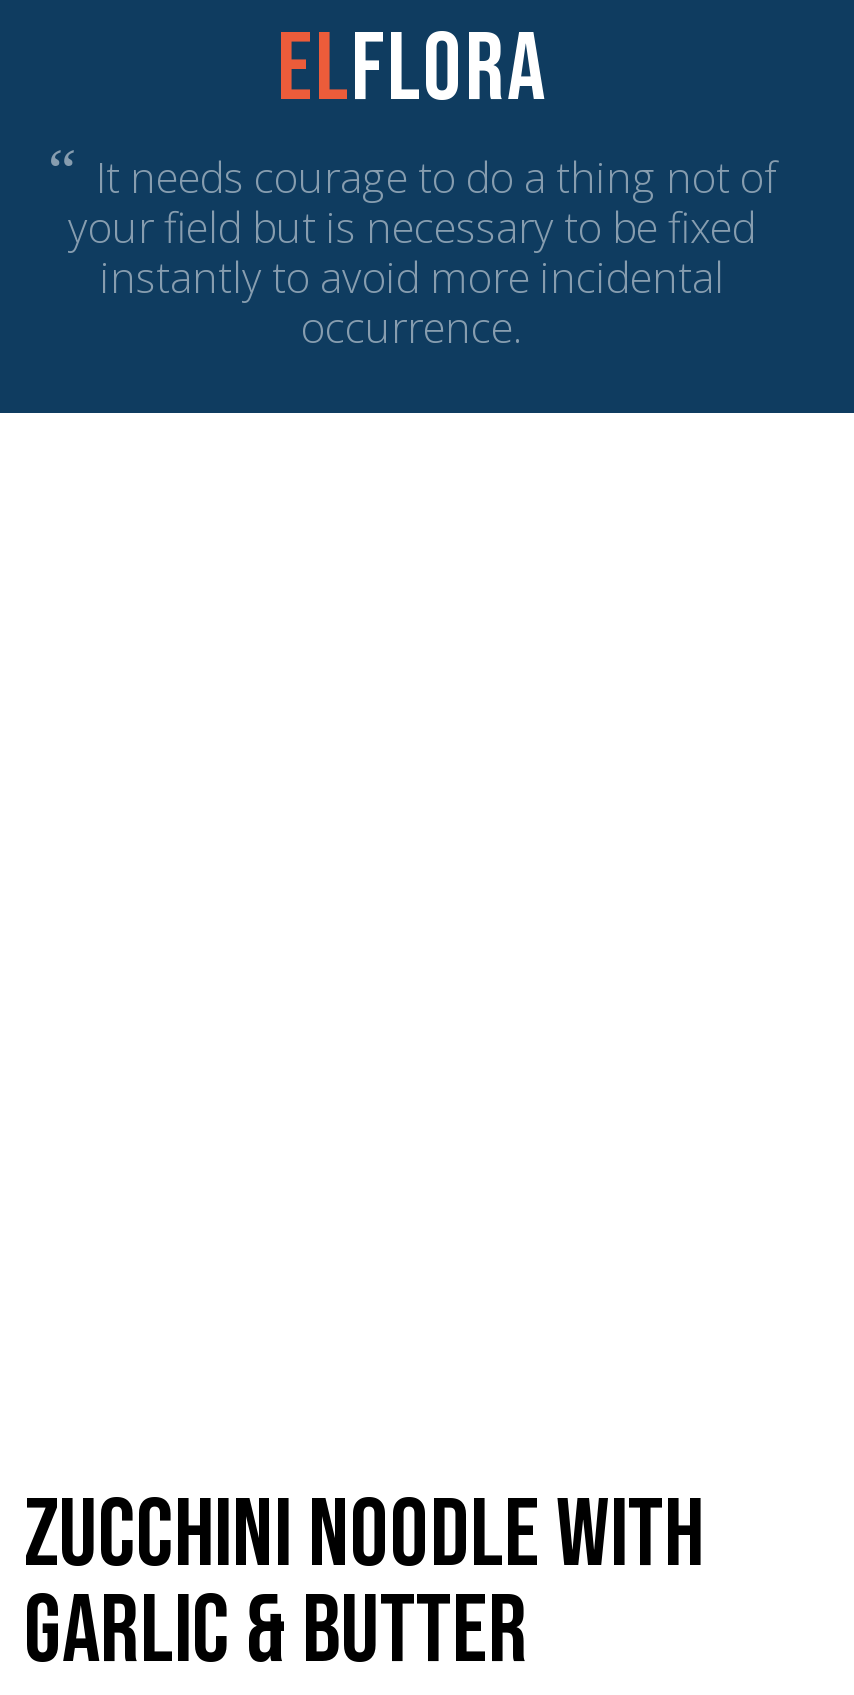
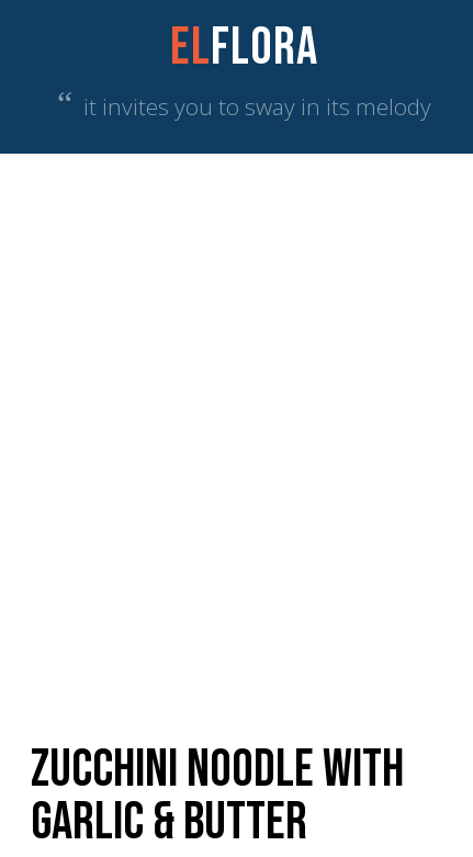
- “ It needs courage to do a thing not of
- your field but is necessary to be fixed
- instantly to avoid more incidental
- occurrence.
+ “ it invites you to sway in its melody
